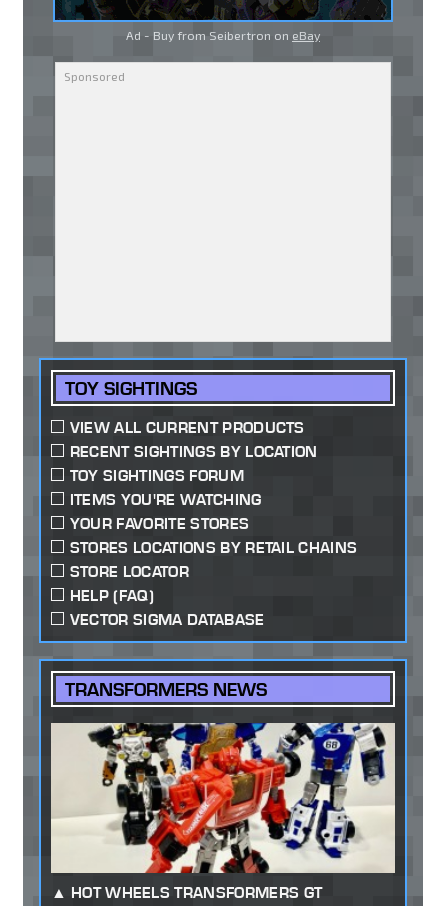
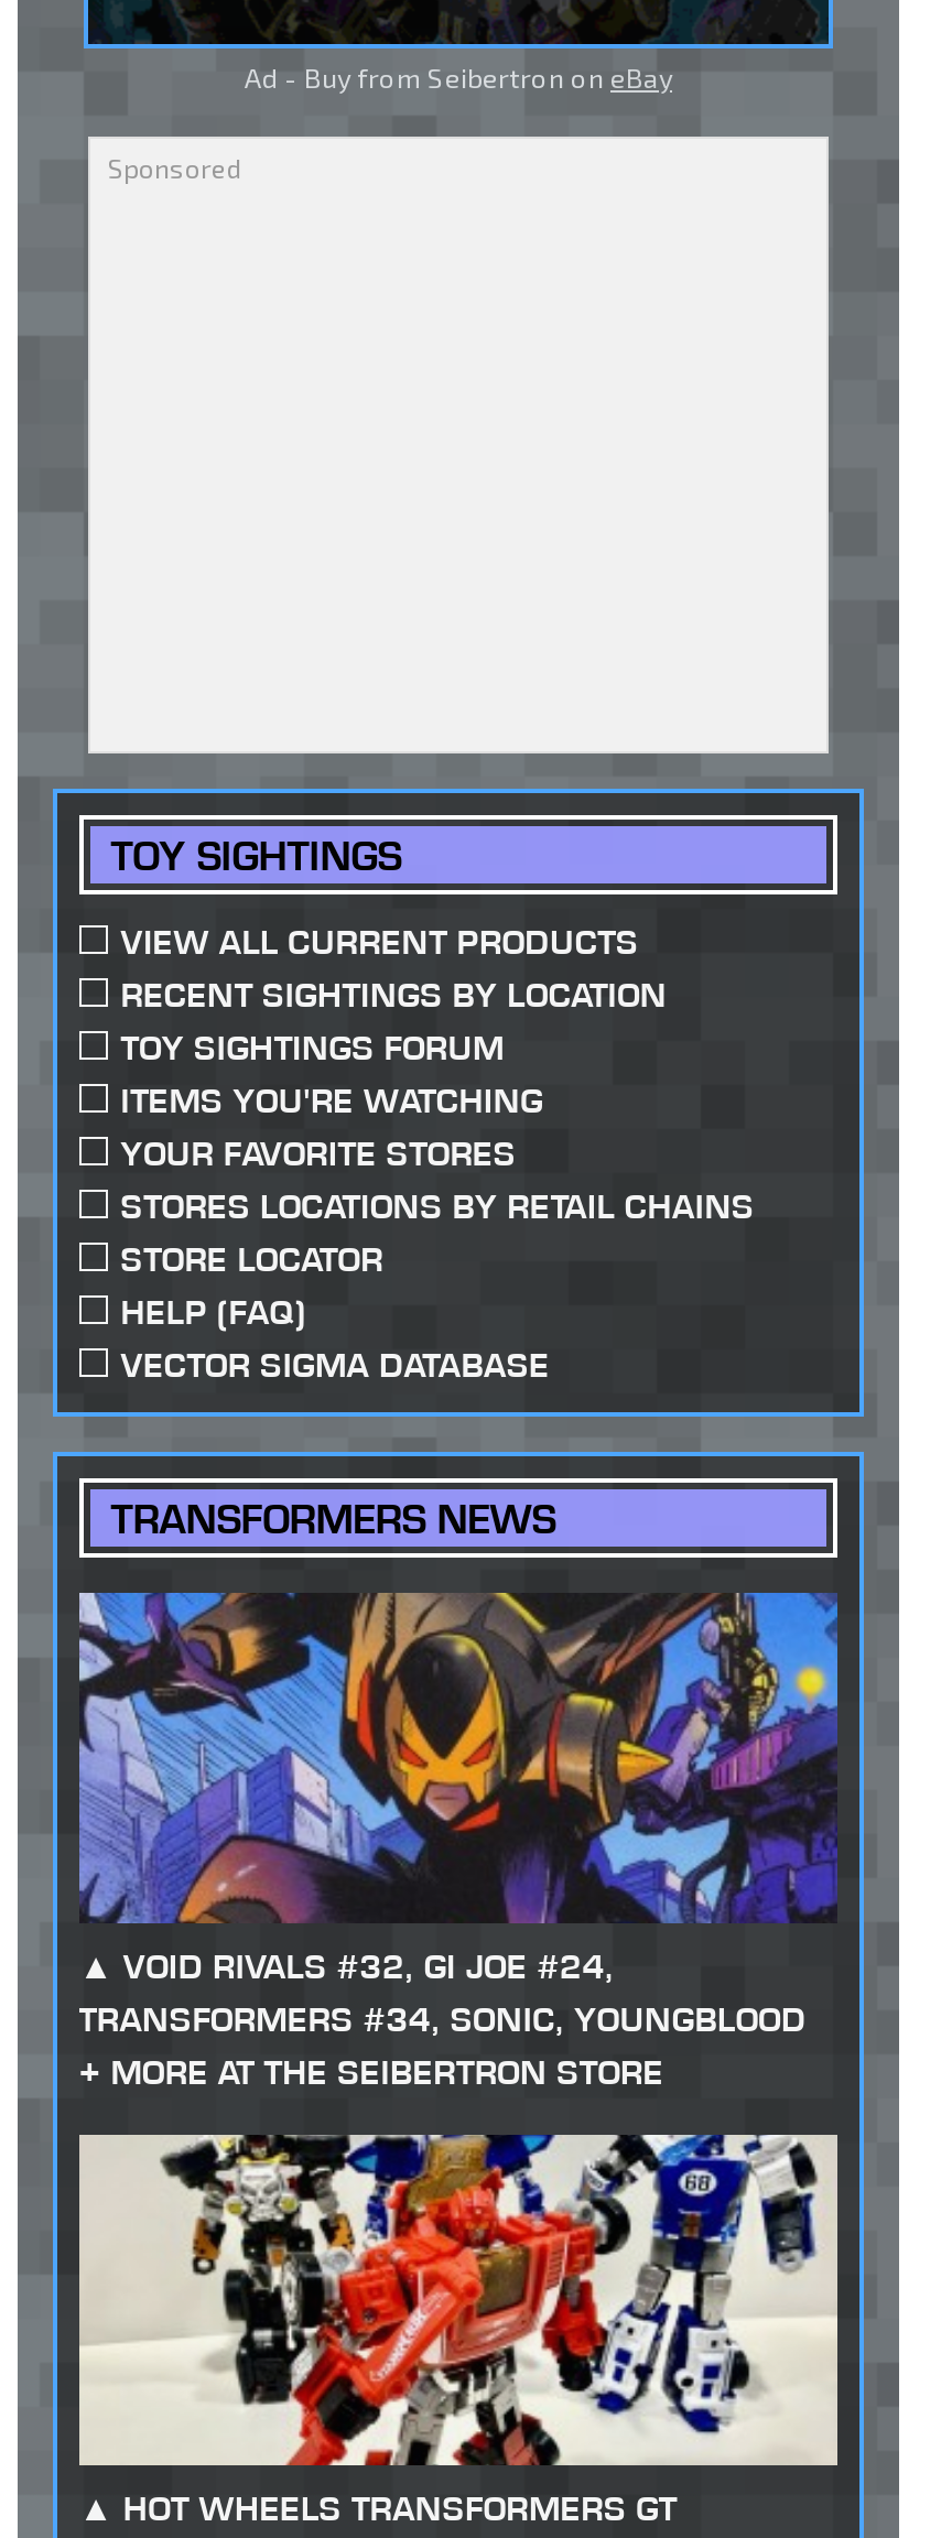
+ [image]
+ VOID RIVALS #32, GI JOE #24,
+ TRANSFORMERS #34, SONIC, YOUNGBLOOD
+ + MORE AT THE SEIBERTRON STORE
